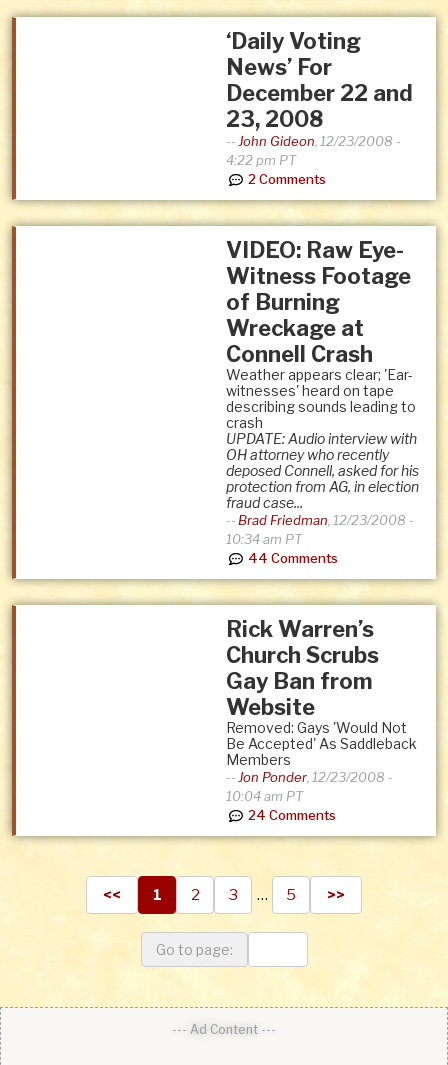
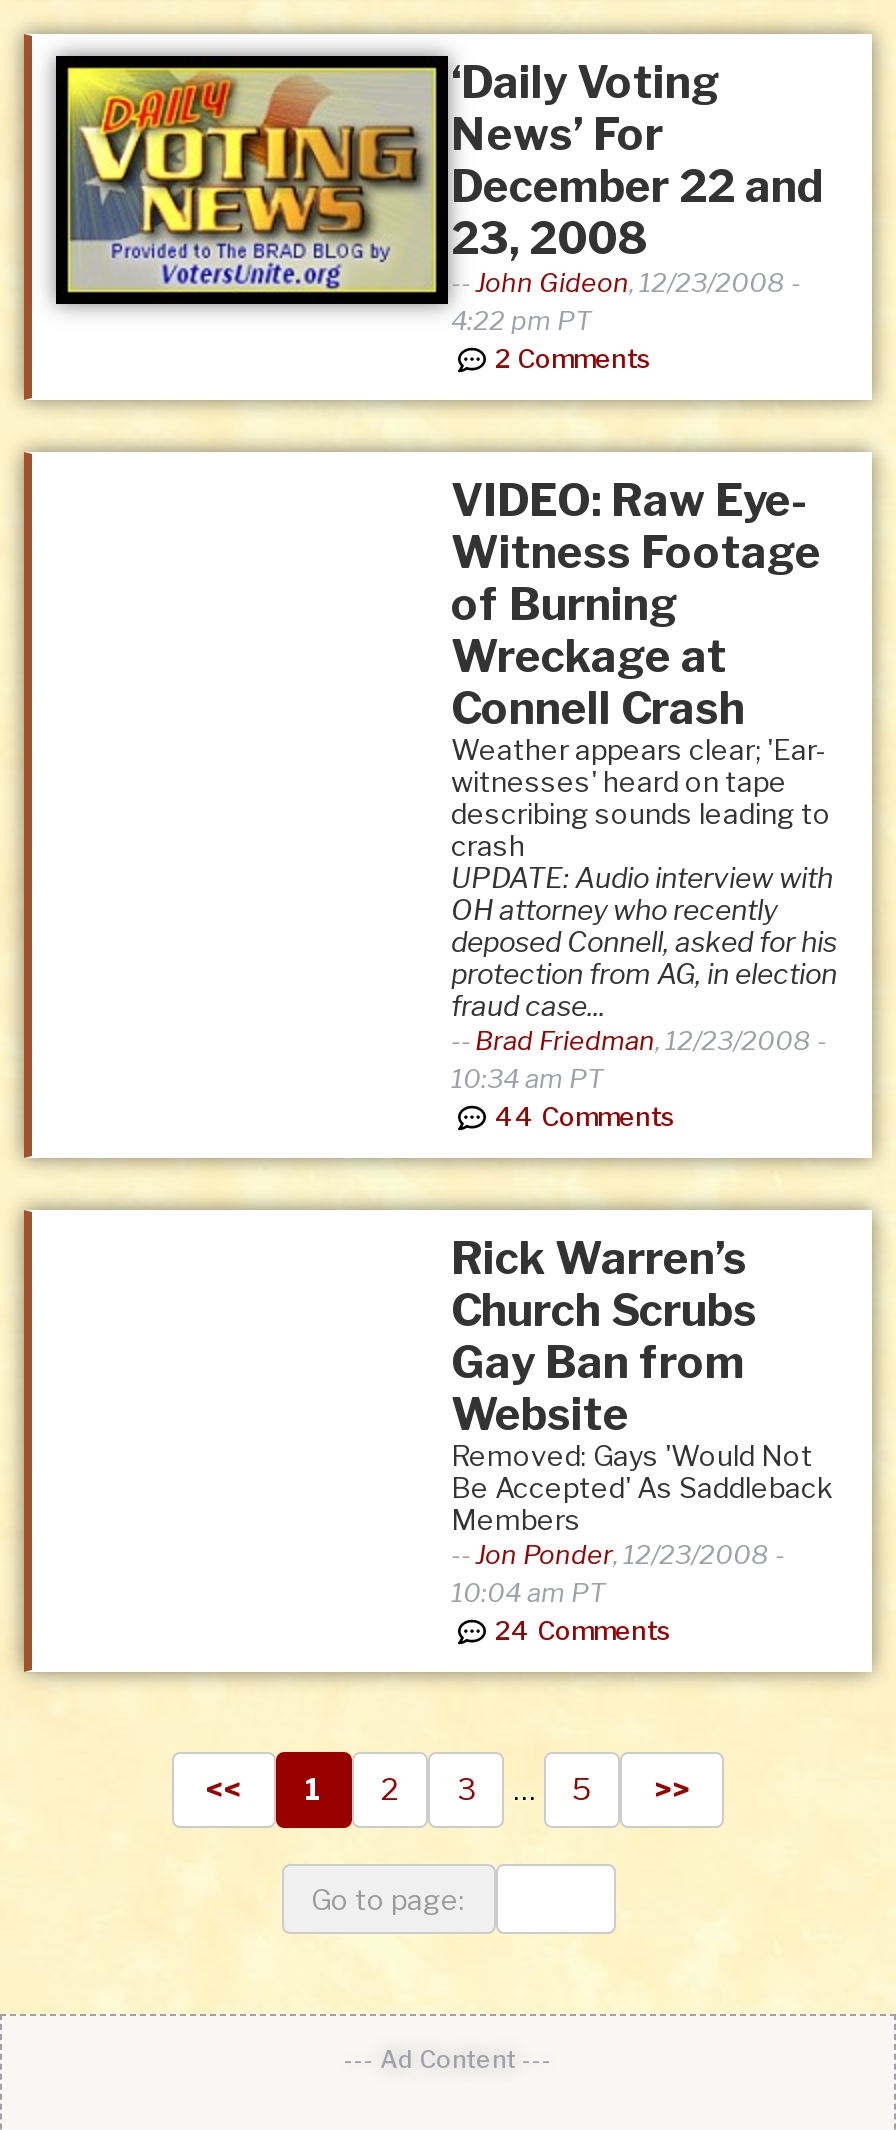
+ [image]
